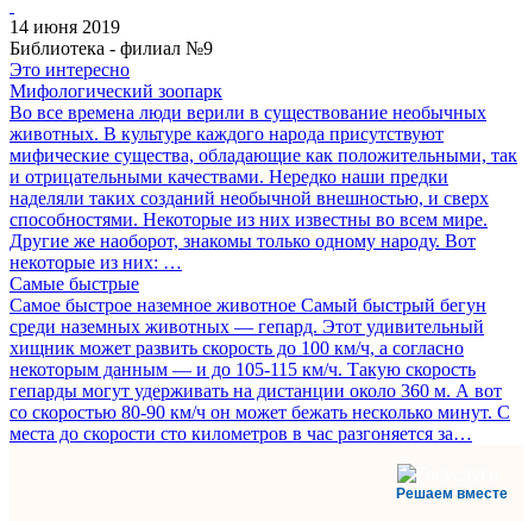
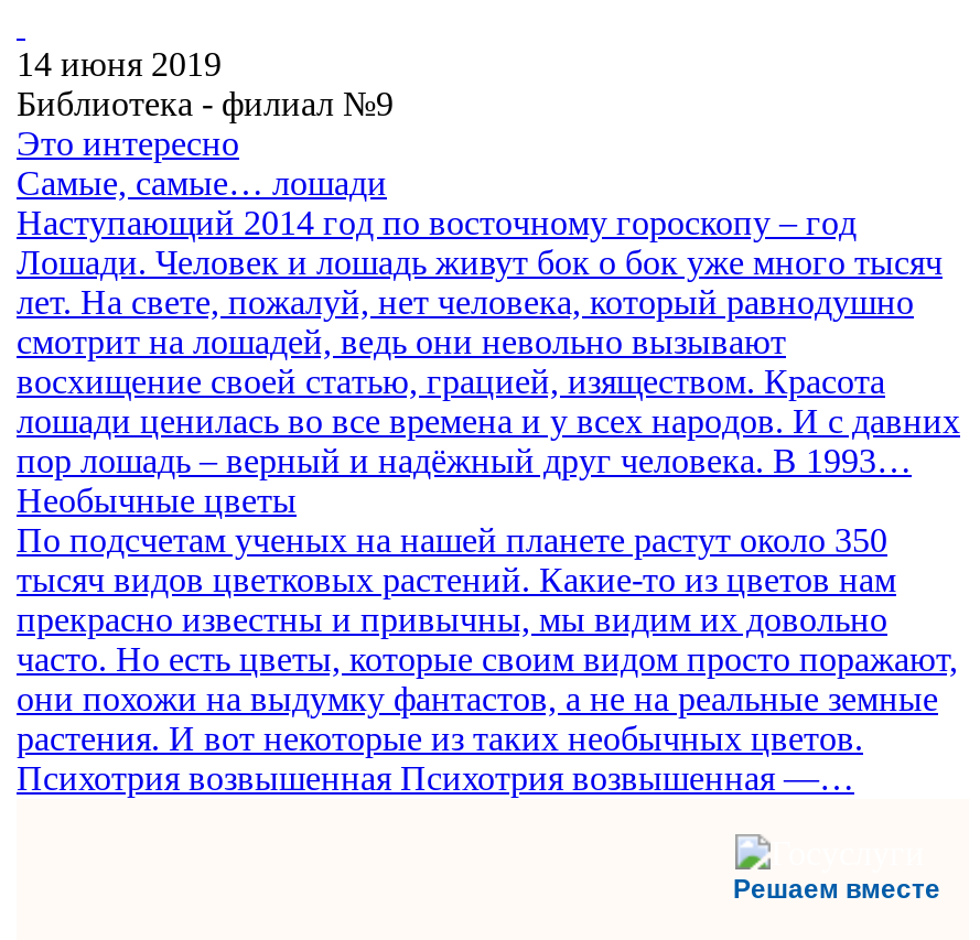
- Мифологический зоопарк
- Во все времена люди верили в существование необычных
- животных. В культуре каждого народа присутствуют
- мифические существа, обладающие как положительными, так
- и отрицательными качествами. Нередко наши предки
- наделяли таких созданий необычной внешностью, и сверх
- способностями. Некоторые из них известны во всем мире.
- Другие же наоборот, знакомы только одному народу. Вот
- некоторые из них: …
- Самые быстрые
- Самое быстрое наземное животное Самый быстрый бегун
- среди наземных животных — гепард. Этот удивительный
- хищник может развить скорость до 100 км/ч, а согласно
- некоторым данным — и до 105-115 км/ч. Такую скорость
- гепарды могут удерживать на дистанции около 360 м. А вот
- со скоростью 80-90 км/ч он может бежать несколько минут. С
- места до скорости сто километров в час разгоняется за…
+ Самые, самые… лошади
+ Наступающий 2014 год по восточному гороскопу – год
+ Лошади. Человек и лошадь живут бок о бок уже много тысяч
+ лет. На свете, пожалуй, нет человека, который равнодушно
+ смотрит на лошадей, ведь они невольно вызывают
+ восхищение своей статью, грацией, изяществом. Красота
+ лошади ценилась во все времена и у всех народов. И с давних
+ пор лошадь – верный и надёжный друг человека. В 1993…
+ Необычные цветы
+ По подсчетам ученых на нашей планете растут около 350
+ тысяч видов цветковых растений. Какие-то из цветов нам
+ прекрасно известны и привычны, мы видим их довольно
+ часто. Но есть цветы, которые своим видом просто поражают,
+ они похожи на выдумку фантастов, а не на реальные земные
+ растения. И вот некоторые из таких необычных цветов.
+ Психотрия возвышенная Психотрия возвышенная —…
